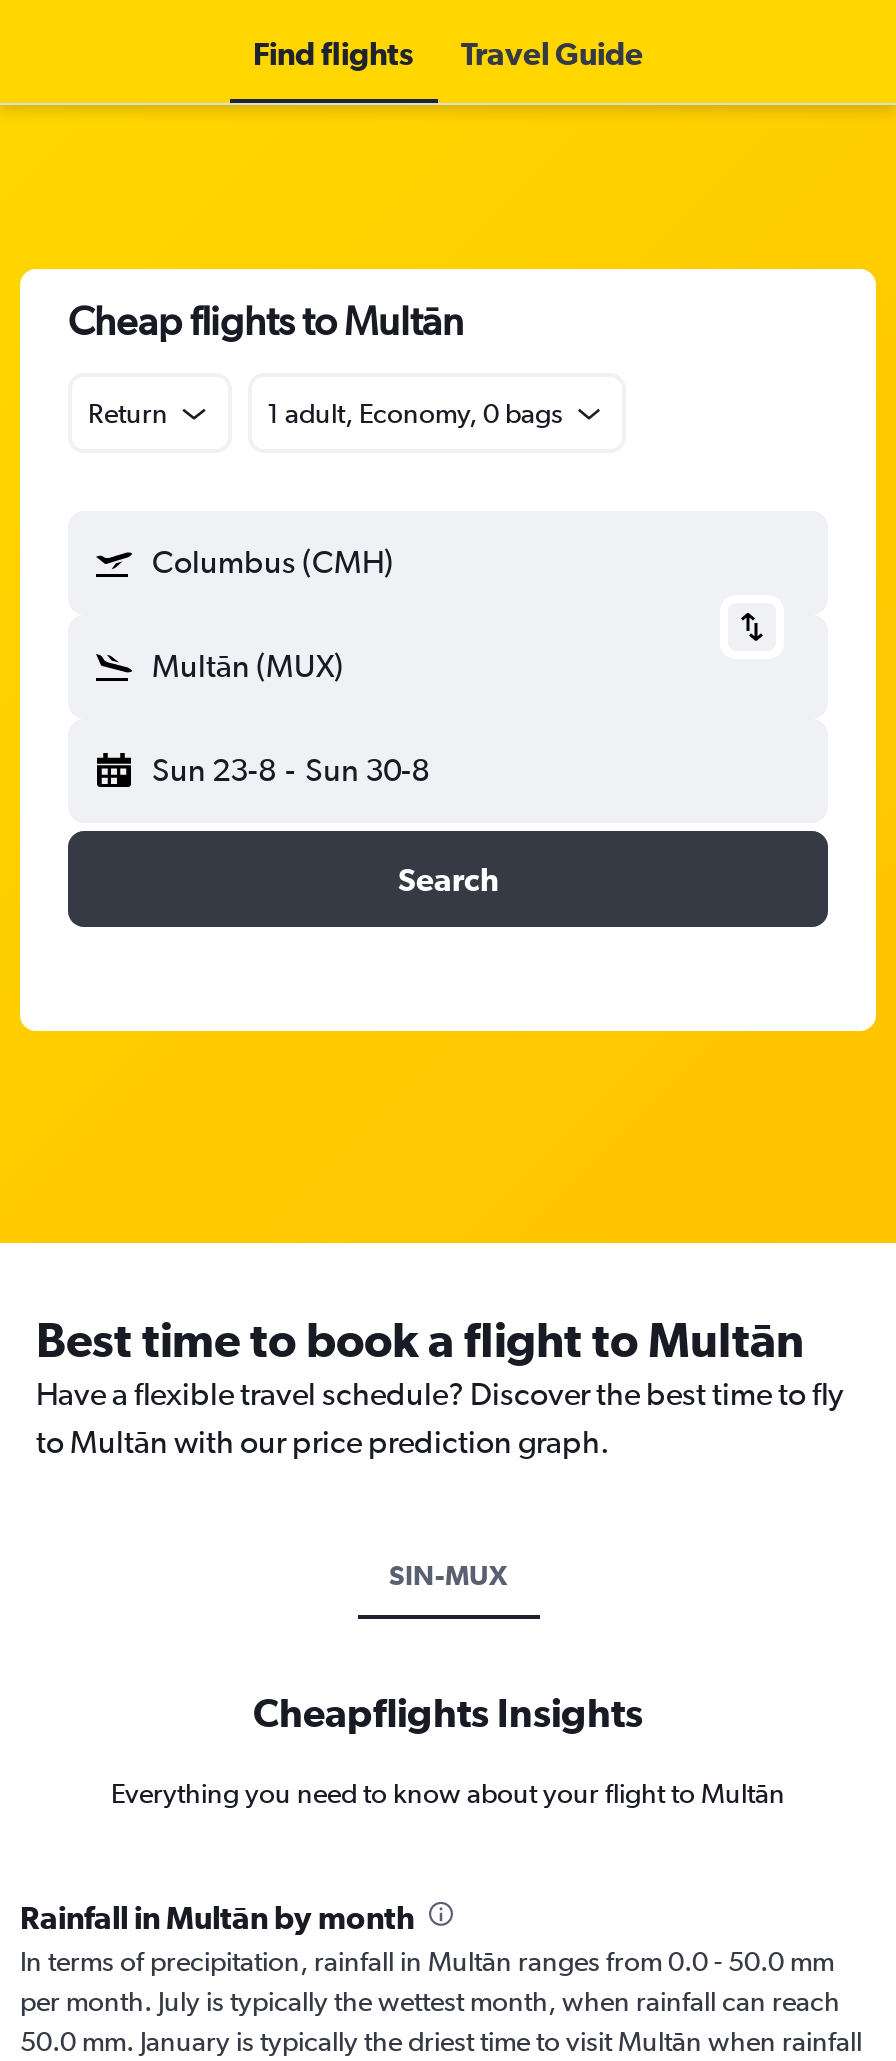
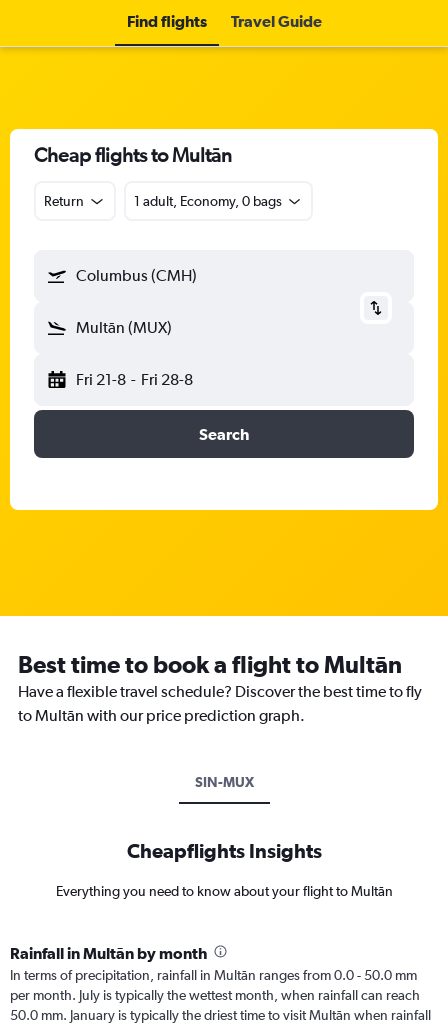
- Sun 23-8 - Sun 30-8
+ Fri 21-8 - Fri 28-8
